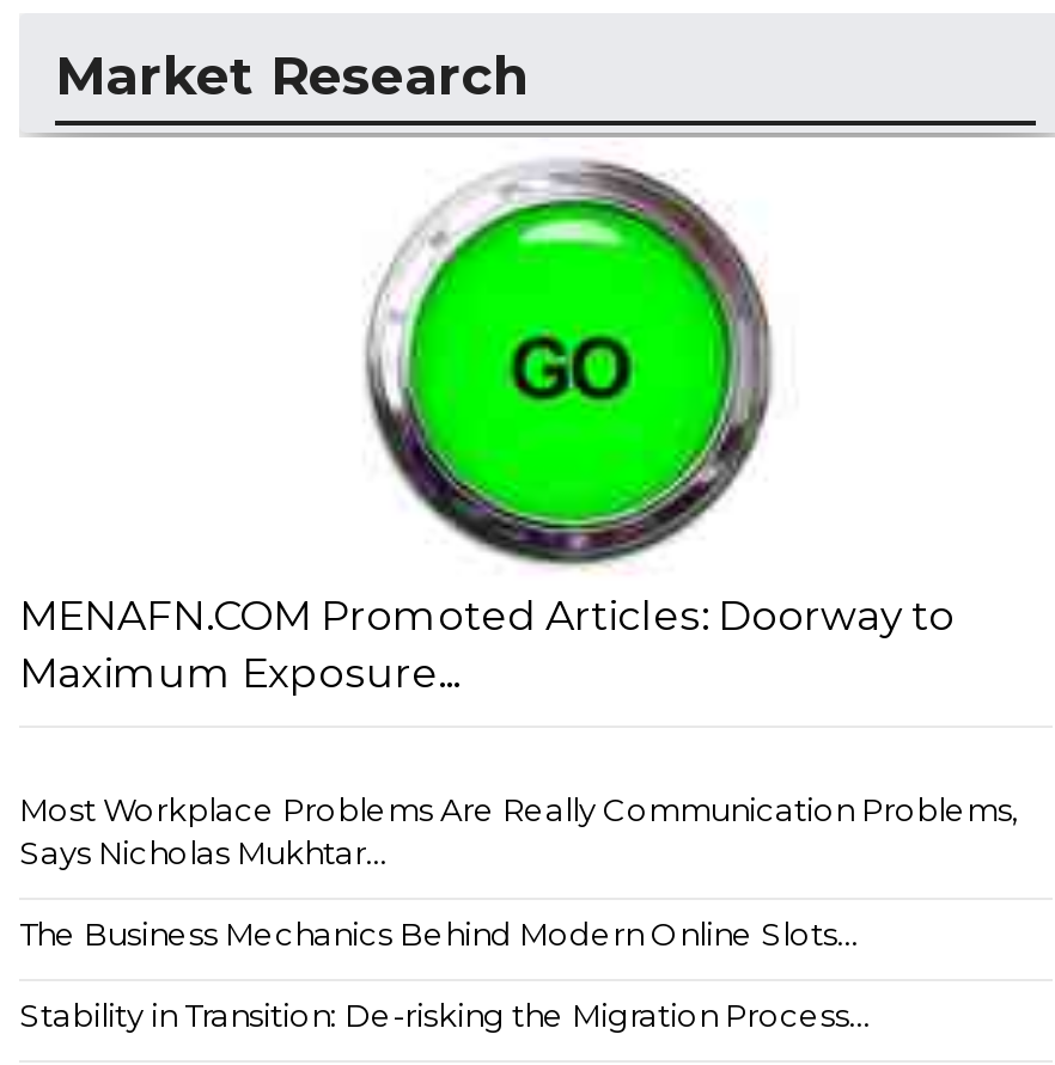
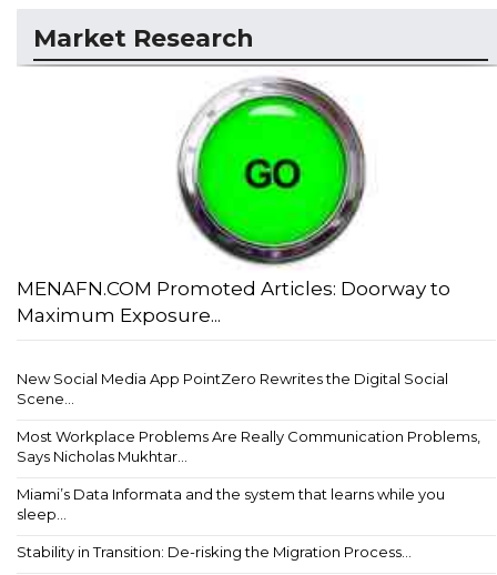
+ New Social Media App PointZero Rewrites the Digital Social
+ Scene...

- The Business Mechanics Behind Modern Online Slots...
+ Miami’s Data Informata and the system that learns while you
+ sleep...
